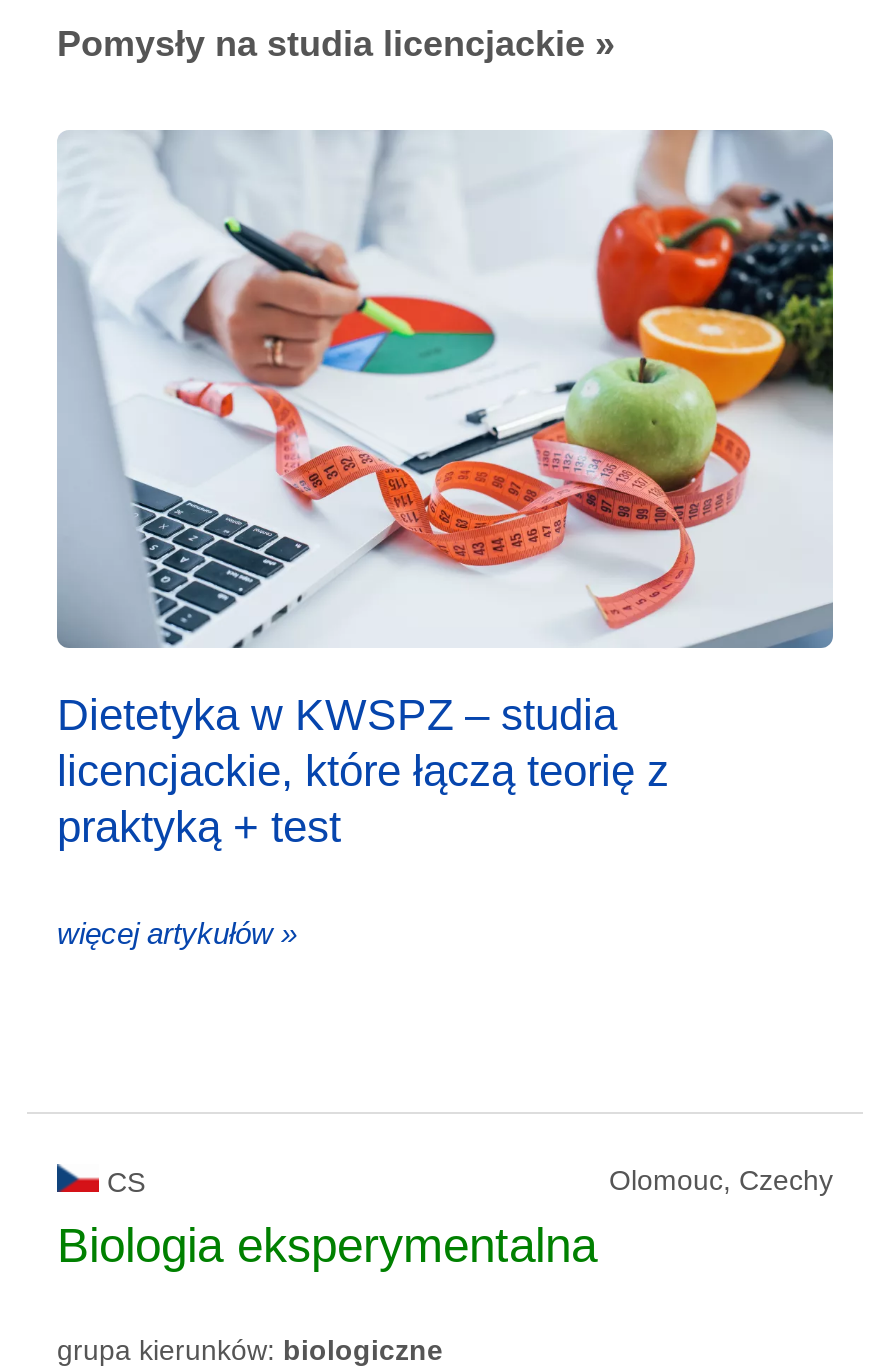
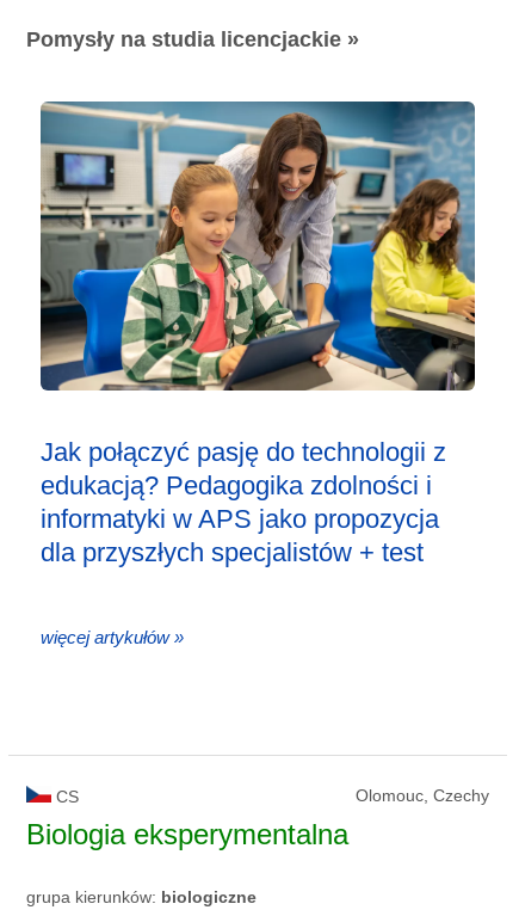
- [image]
- Dietetyka w KWSPZ – studia
- licencjackie, które łączą teorię z
- praktyką + test
+ [image]
+ Jak połączyć pasję do technologii z
+ edukacją? Pedagogika zdolności i
+ informatyki w APS jako propozycja
+ dla przyszłych specjalistów + test
